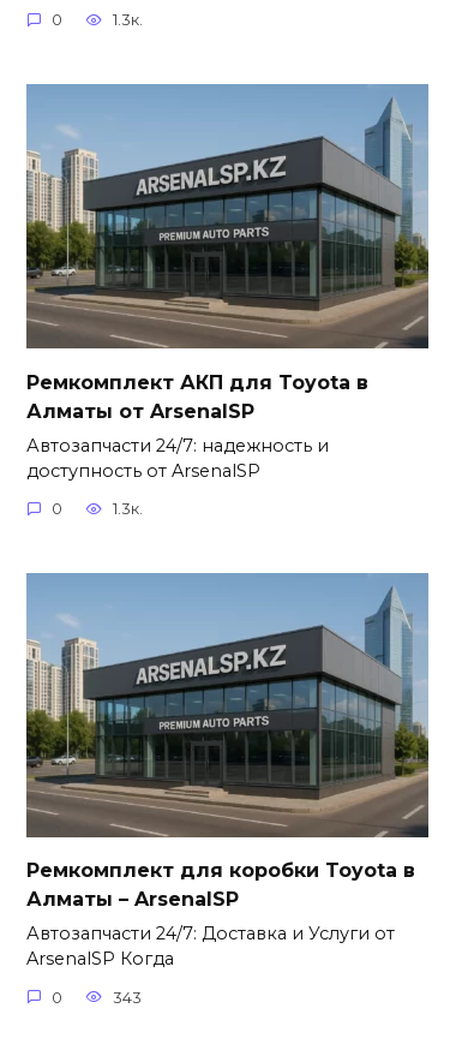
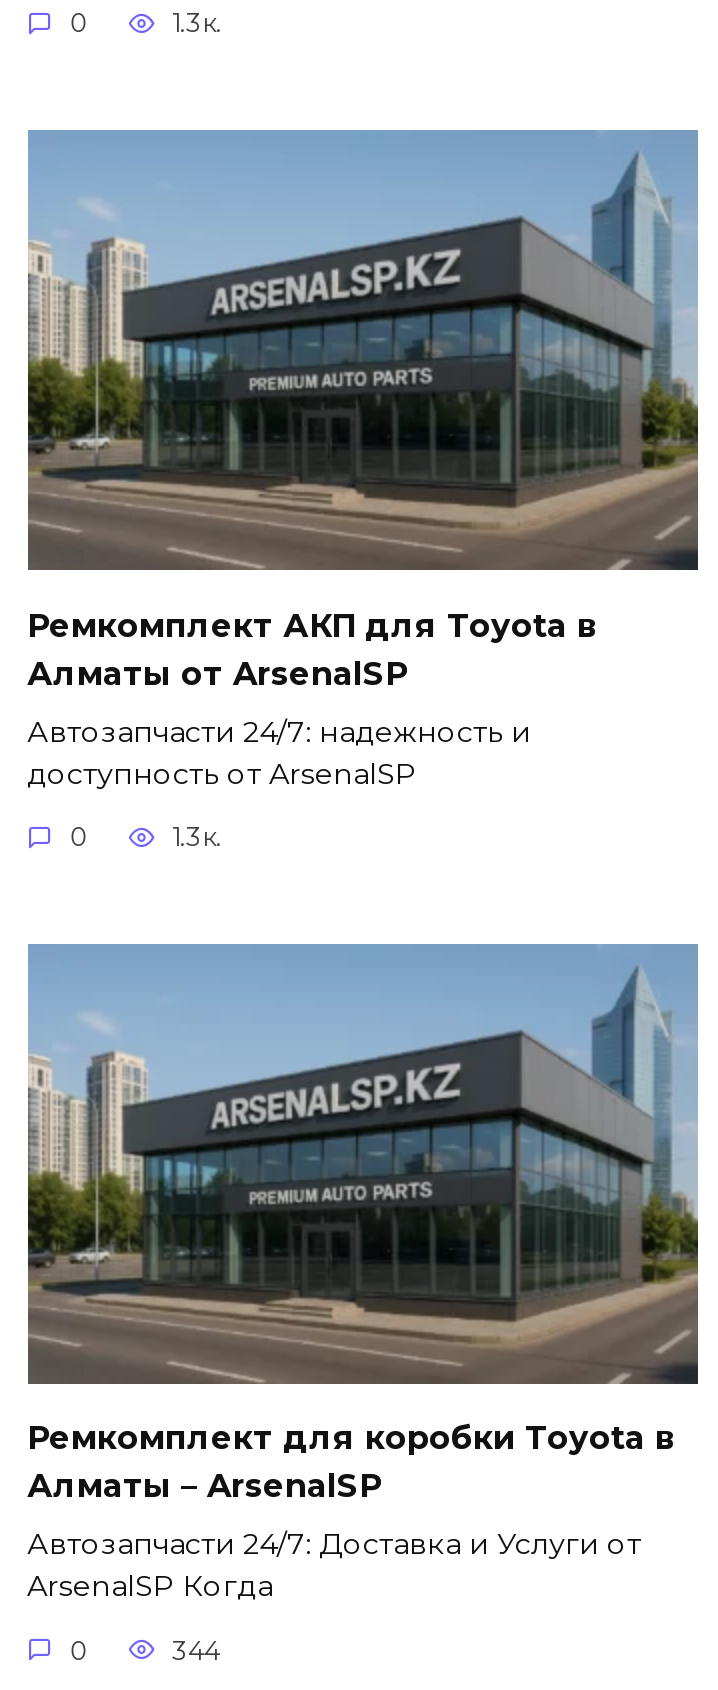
- 343
+ 344
